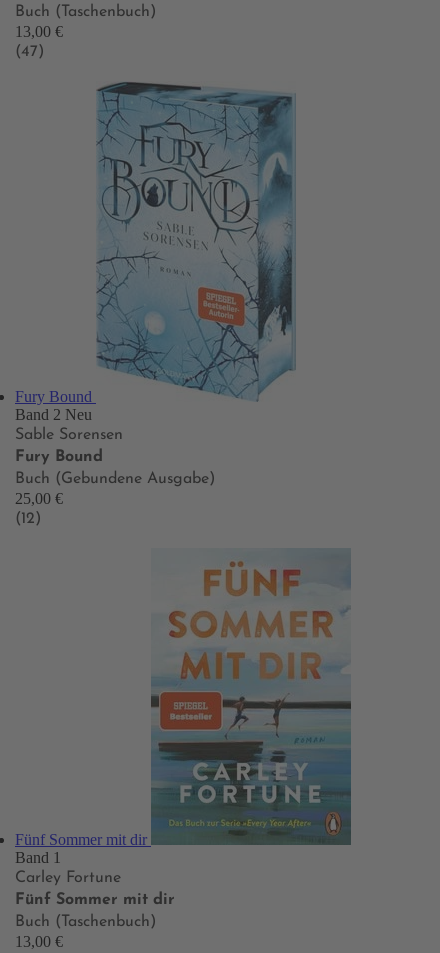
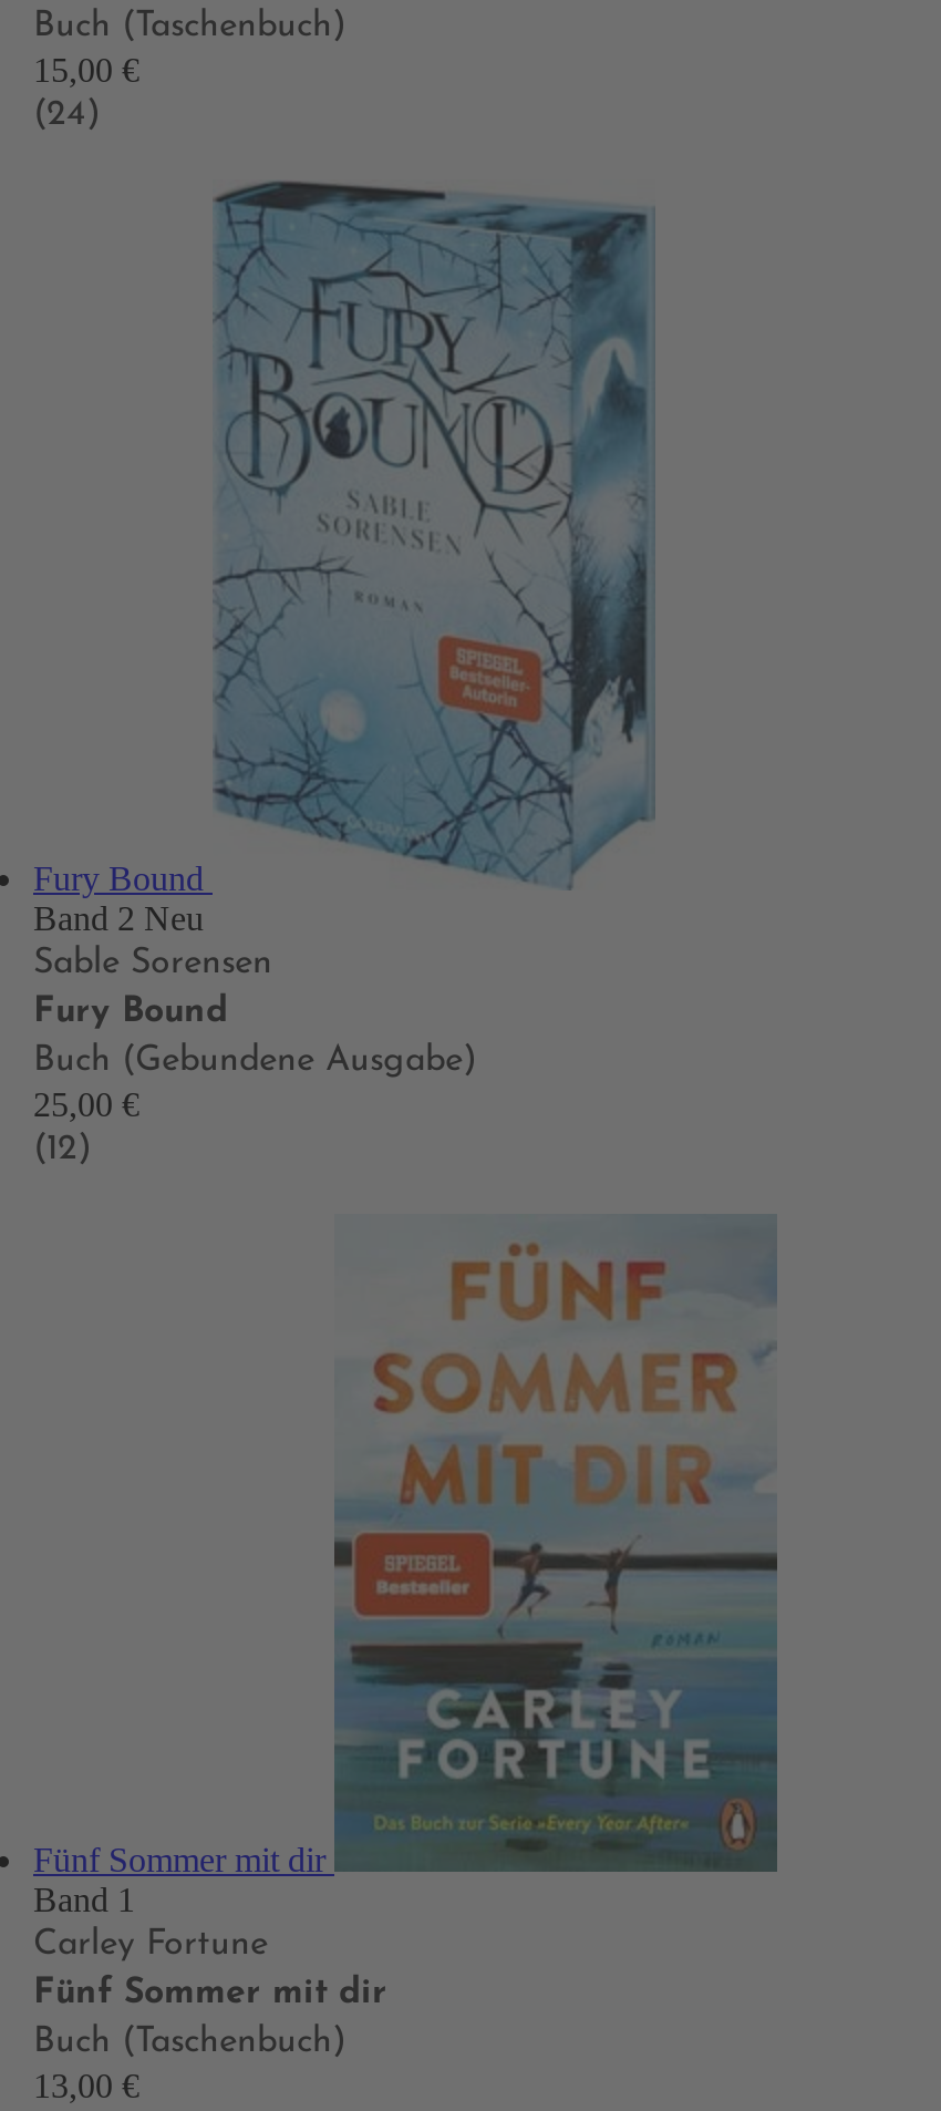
- 13,00 €
+ 15,00 €

- (47)
+ (24)
